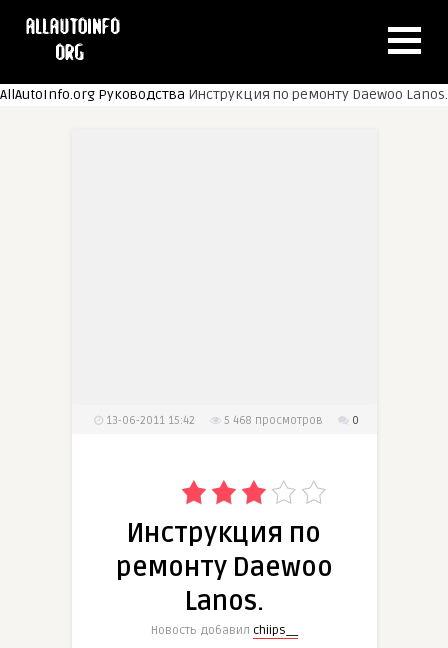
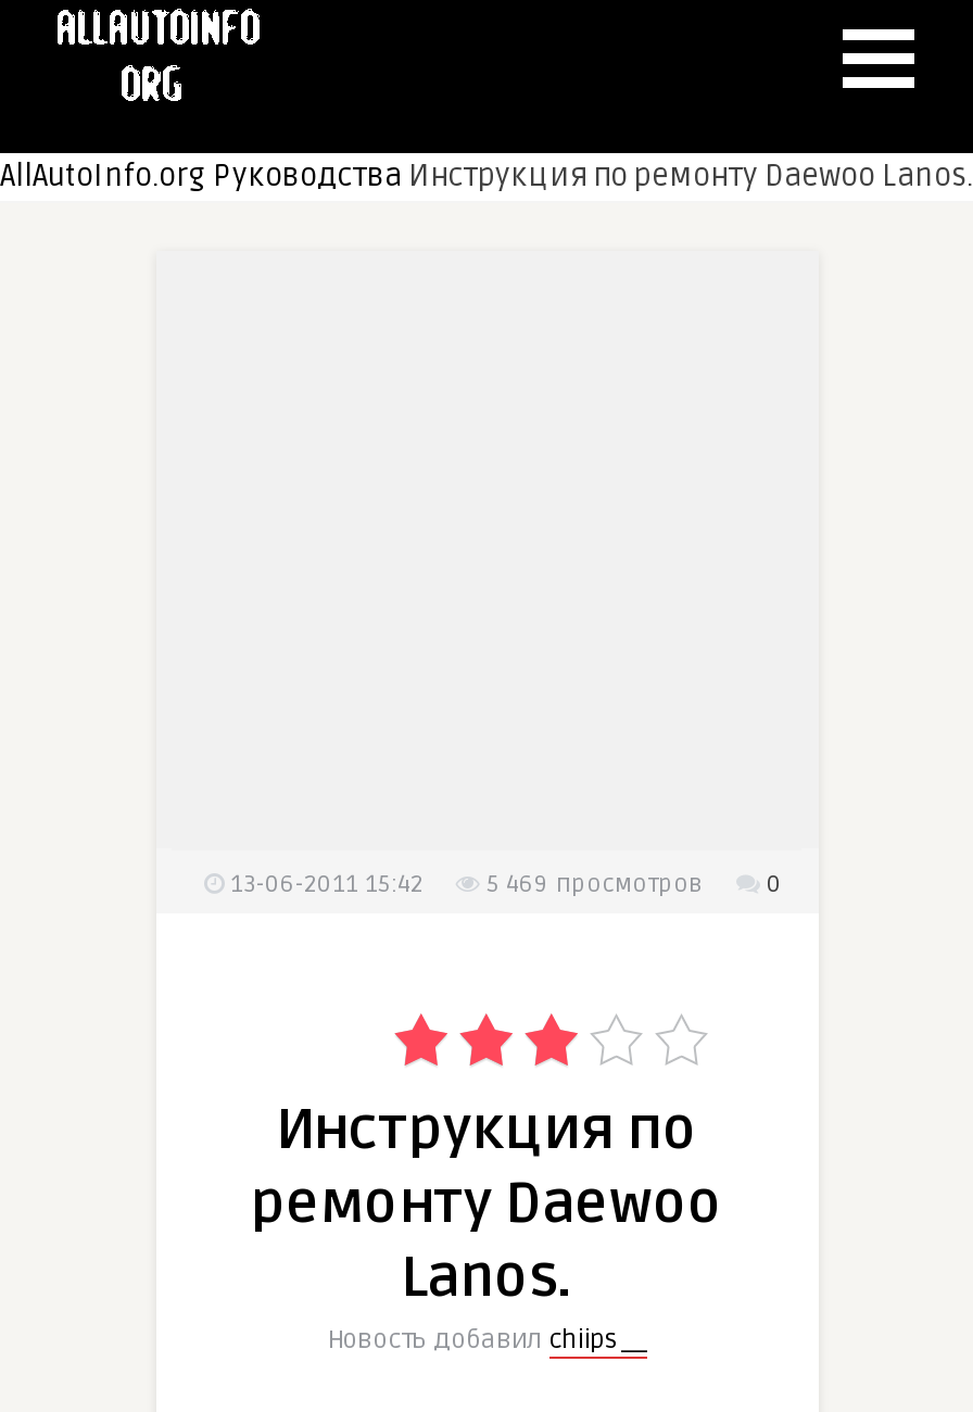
- 13-06-2011 15:42 5 468 просмотров 0
+ 13-06-2011 15:42 5 469 просмотров 0
